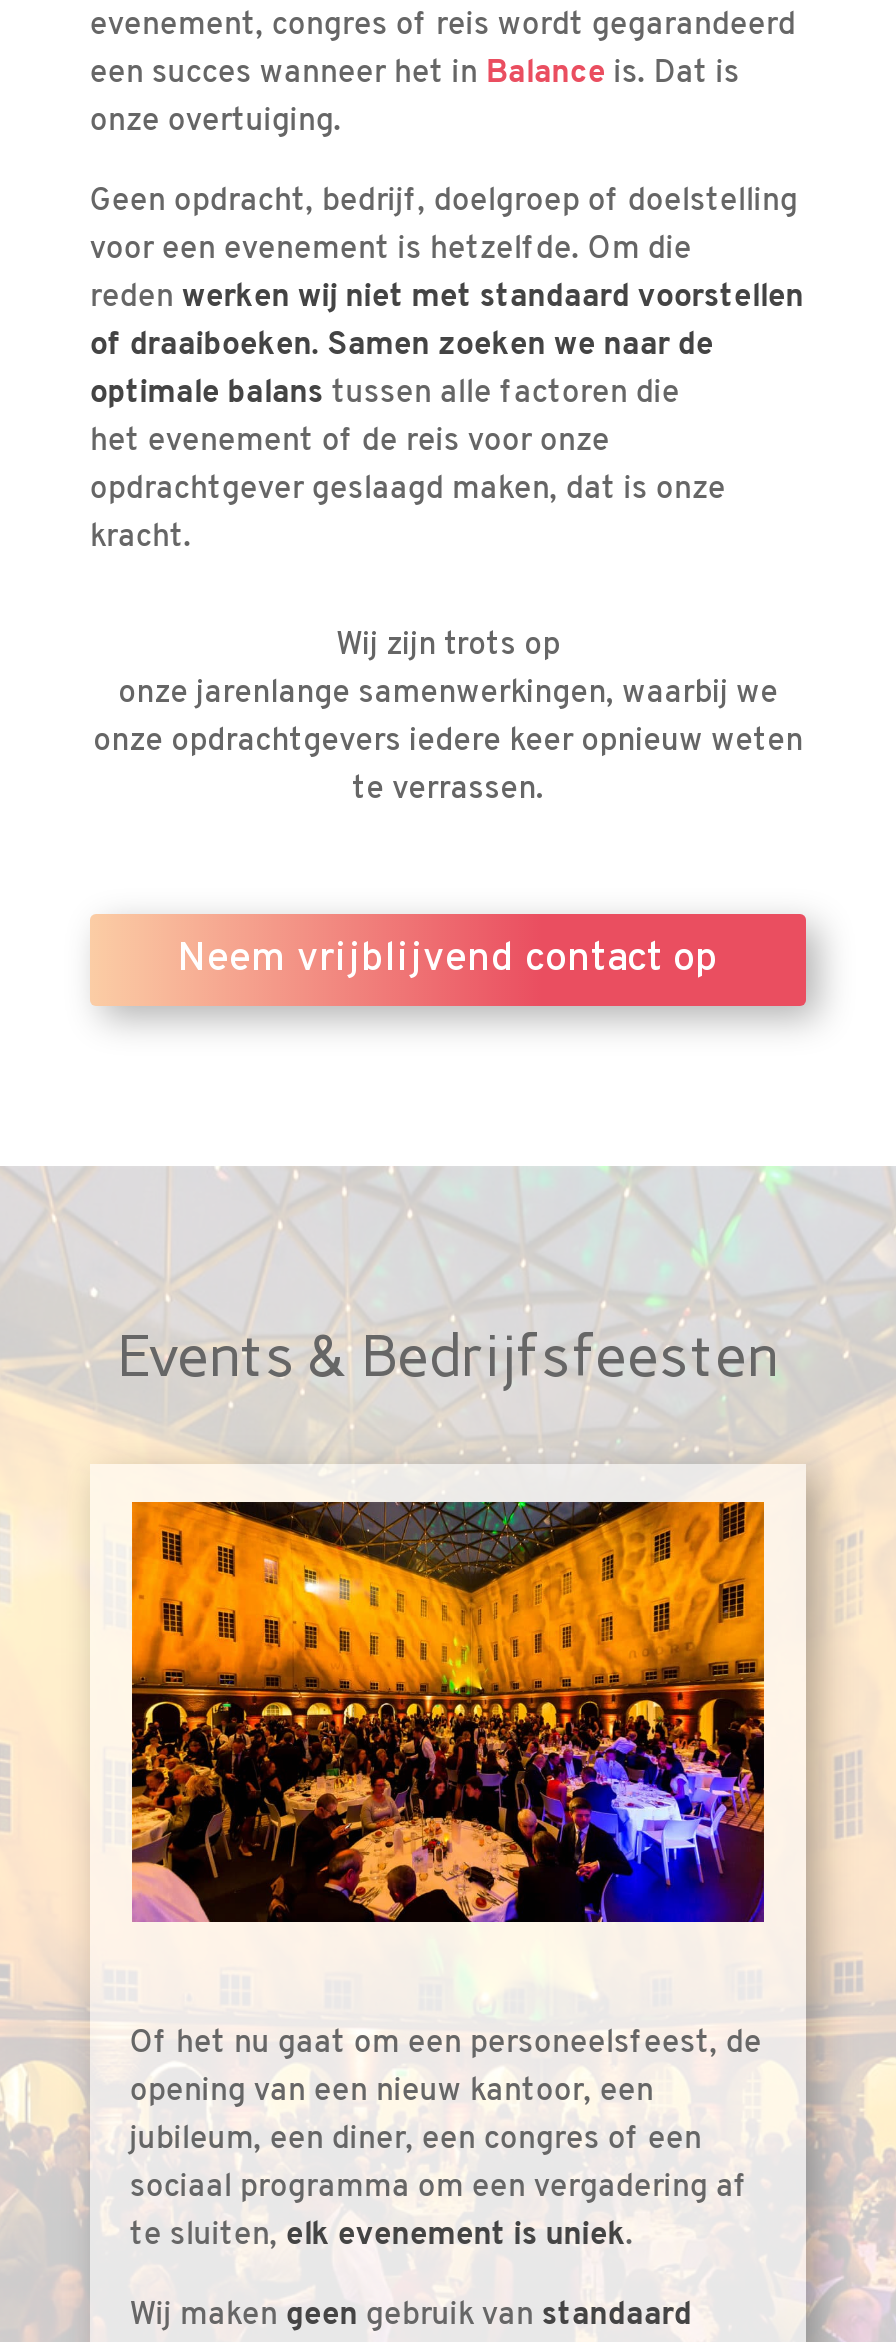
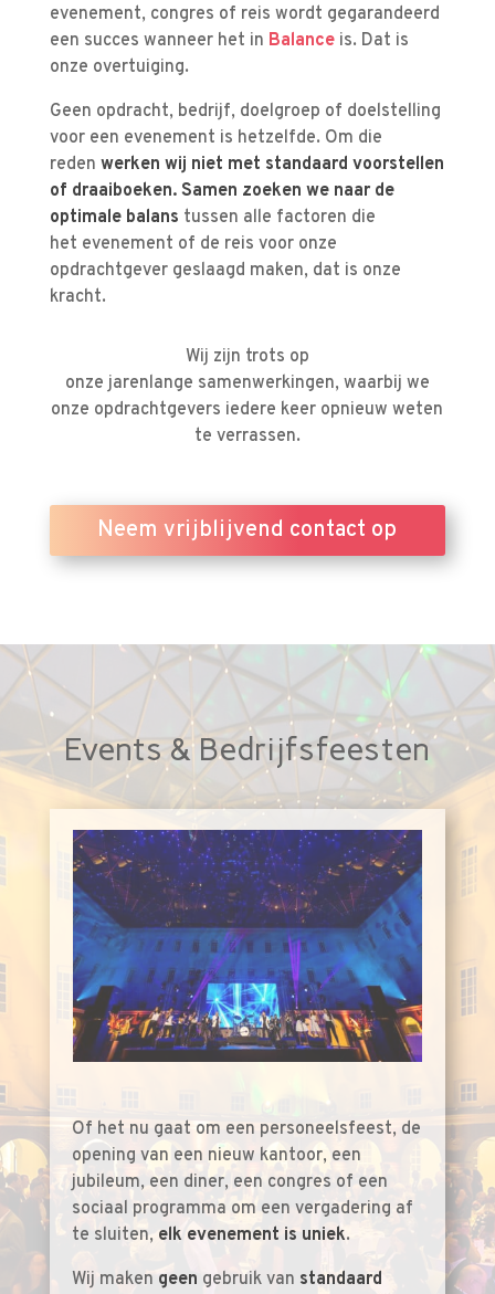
- [image]
+ [image]
